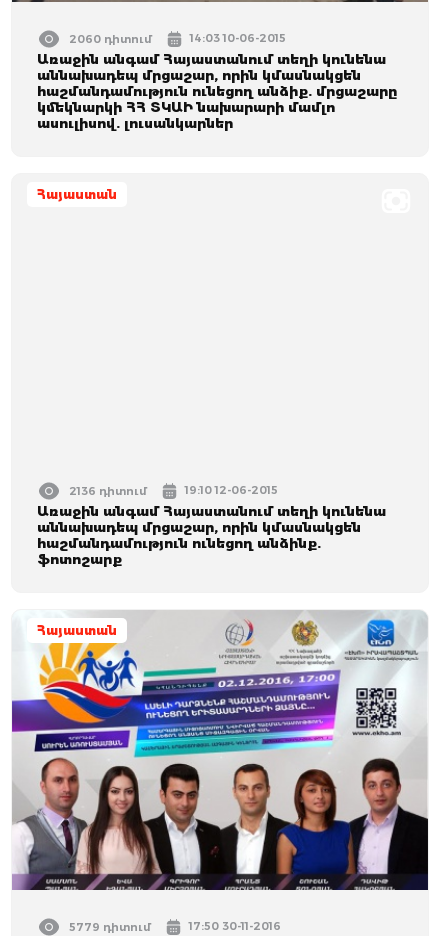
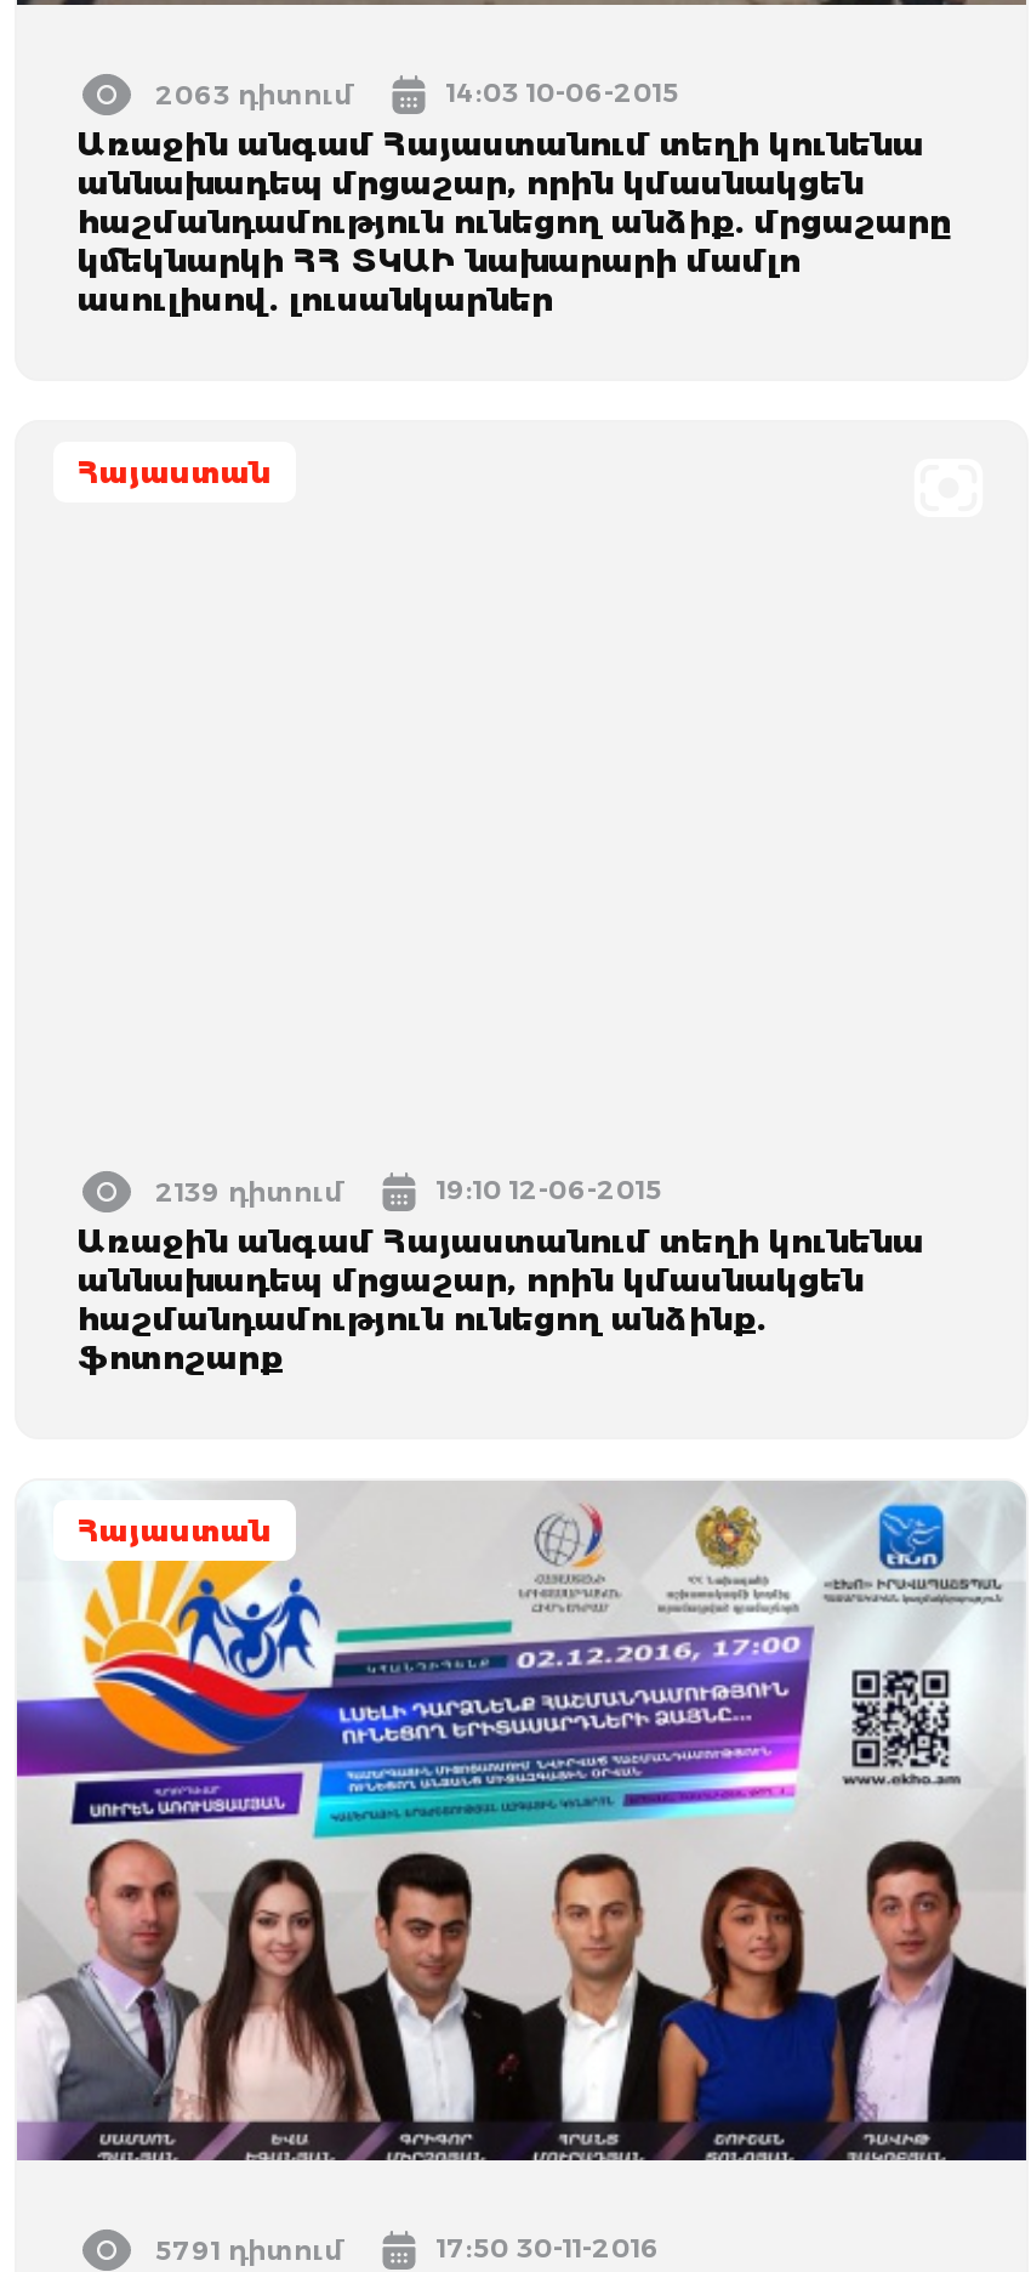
- 2060 դիտում
+ 2063 դիտում

- 2136 դիտում
+ 2139 դիտում

- 5779 դիտում
+ 5791 դիտում
